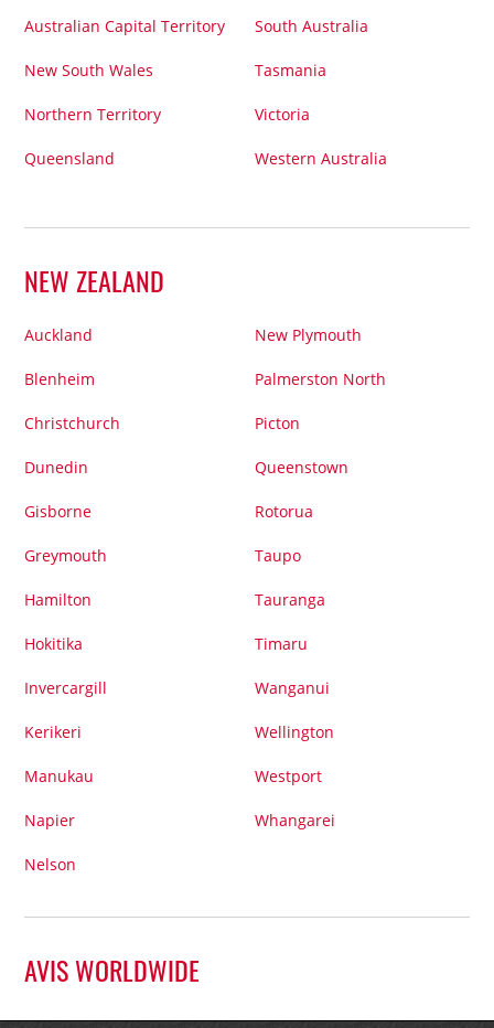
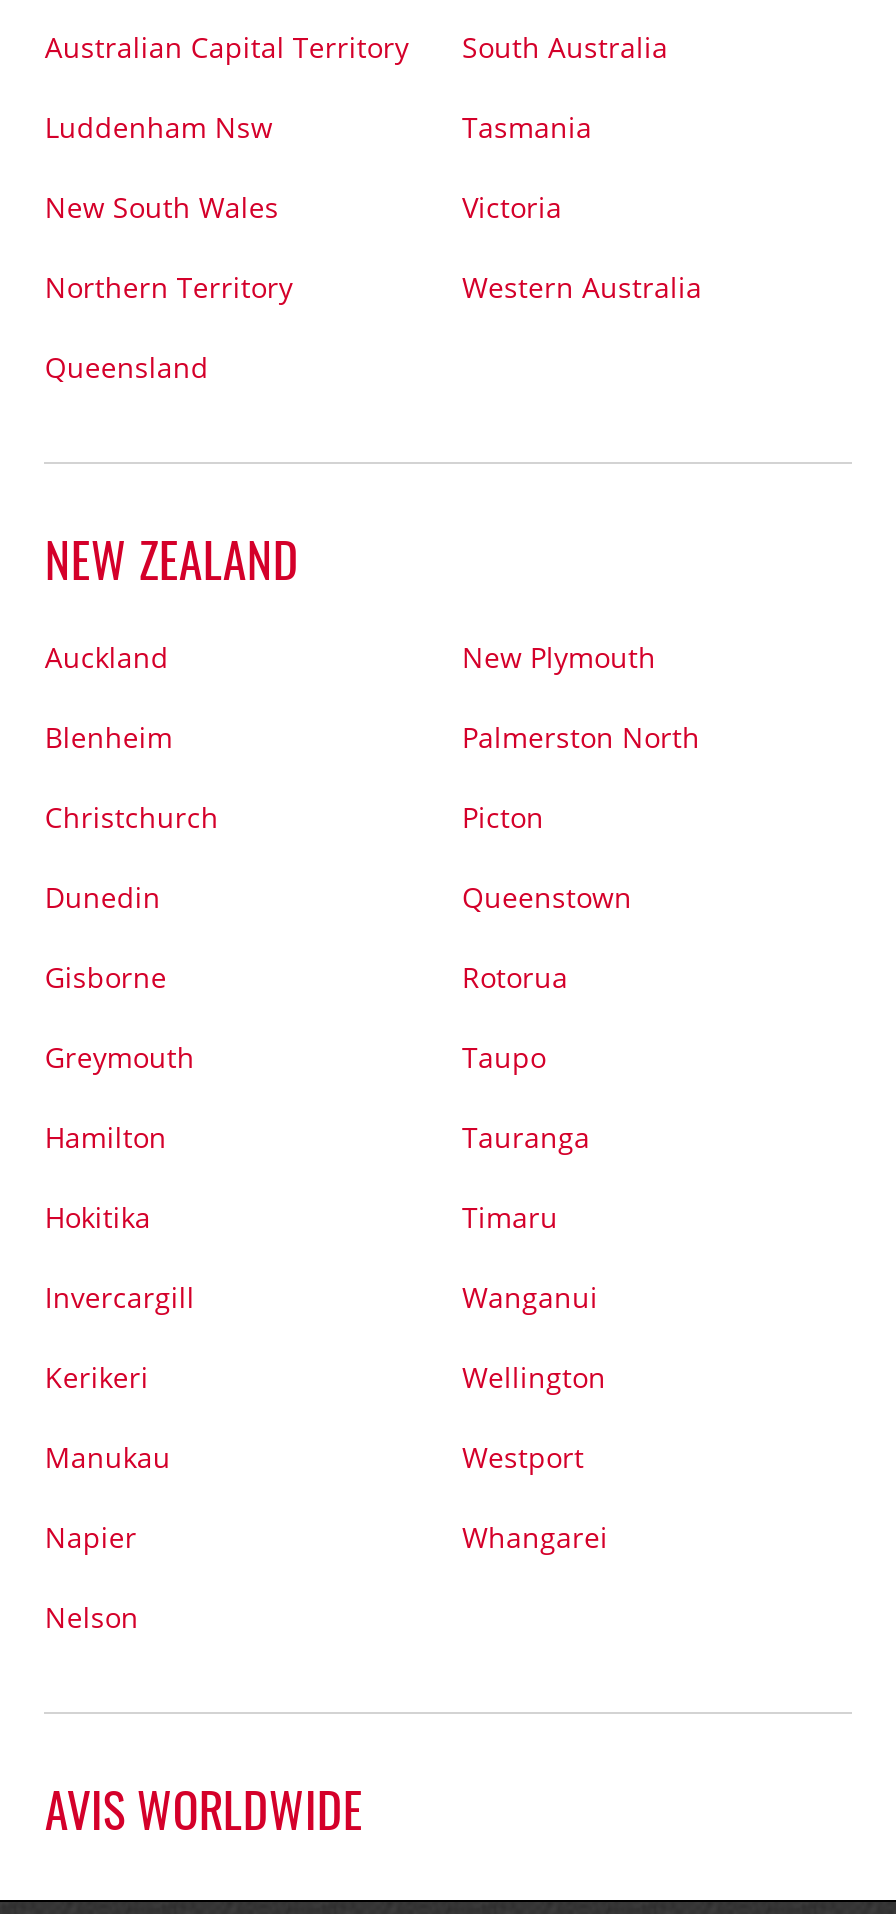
+ Luddenham Nsw
